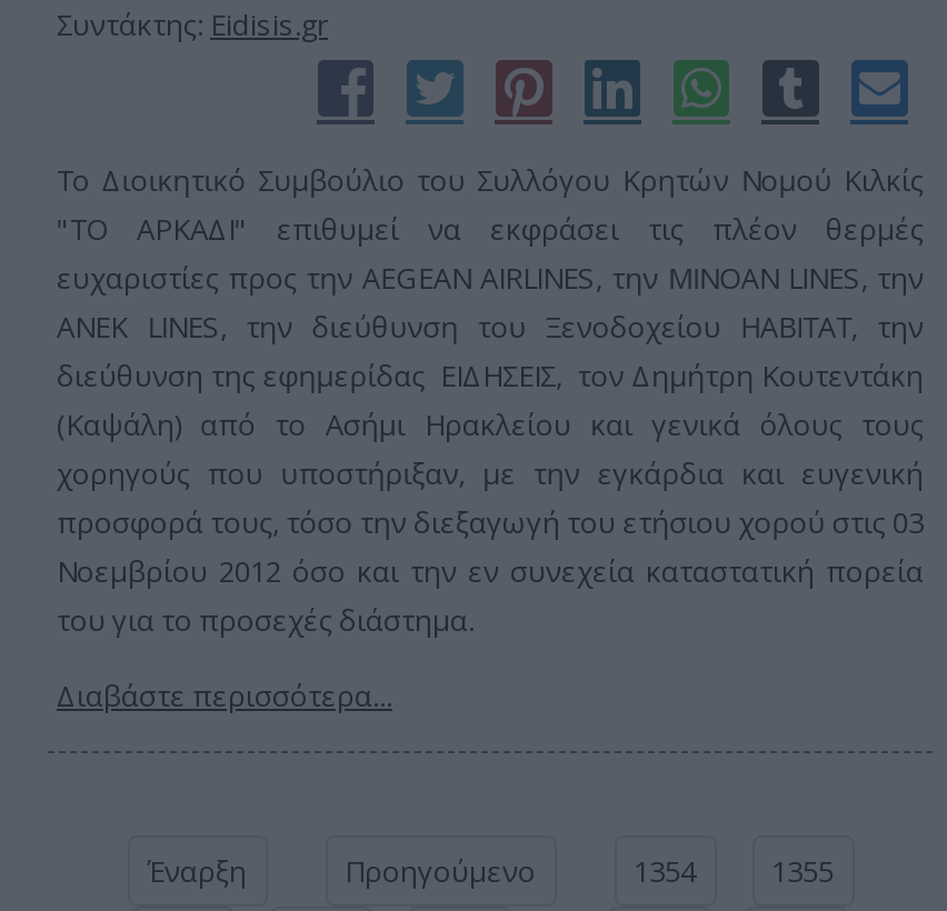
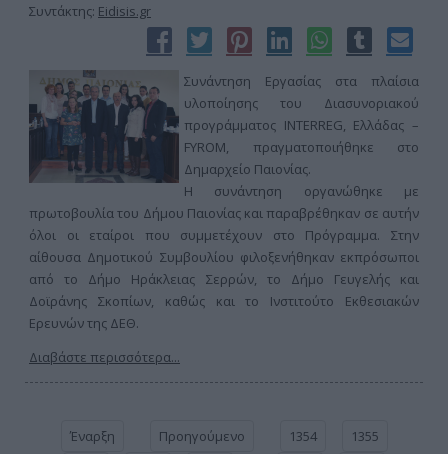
- Το Διοικητικό Συμβούλιο του Συλλόγου Κρητών Νομού Κιλκίς
- "ΤΟ ΑΡΚΑΔΙ" επιθυμεί να εκφράσει τις πλέον θερμές
- ευχαριστίες προς την AEGEAN AIRLINES, την MINOAN LINES, την
- ANEK LINES, την διεύθυνση του Ξενοδοχείου HABITAT, την
- διεύθυνση της εφημερίδας ΕΙΔΗΣΕΙΣ, τον Δημήτρη Κουτεντάκη
- (Καψάλη) από το Ασήμι Ηρακλείου και γενικά όλους τους
- χορηγούς που υποστήριξαν, με την εγκάρδια και ευγενική
- προσφορά τους, τόσο την διεξαγωγή του ετήσιου χορού στις 03
- Νοεμβρίου 2012 όσο και την εν συνεχεία καταστατική πορεία
- του για το προσεχές διάστημα.
+ Συνάντηση Εργασίας στα πλαίσια
+ υλοποίησης του Διασυνοριακού
+ προγράμματος INTERREG, Ελλάδας –
+ FYROM, πραγματοποιήθηκε στο
+ Δημαρχείο Παιονίας.
+ Η συνάντηση οργανώθηκε με
+ πρωτοβουλία του Δήμου Παιονίας και παραβρέθηκαν σε αυτήν
+ όλοι οι εταίροι που συμμετέχουν στο Πρόγραμμα. Στην
+ αίθουσα Δημοτικού Συμβουλίου φιλοξενήθηκαν εκπρόσωποι
+ από το Δήμο Ηράκλειας Σερρών, το Δήμο Γευγελής και
+ Δοϊράνης Σκοπίων, καθώς και το Ινστιτούτο Εκθεσιακών
+ Ερευνών της ΔΕΘ.
